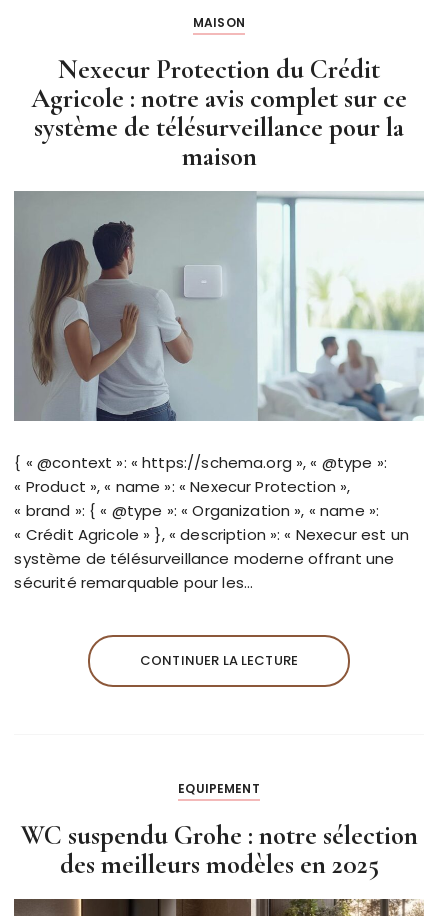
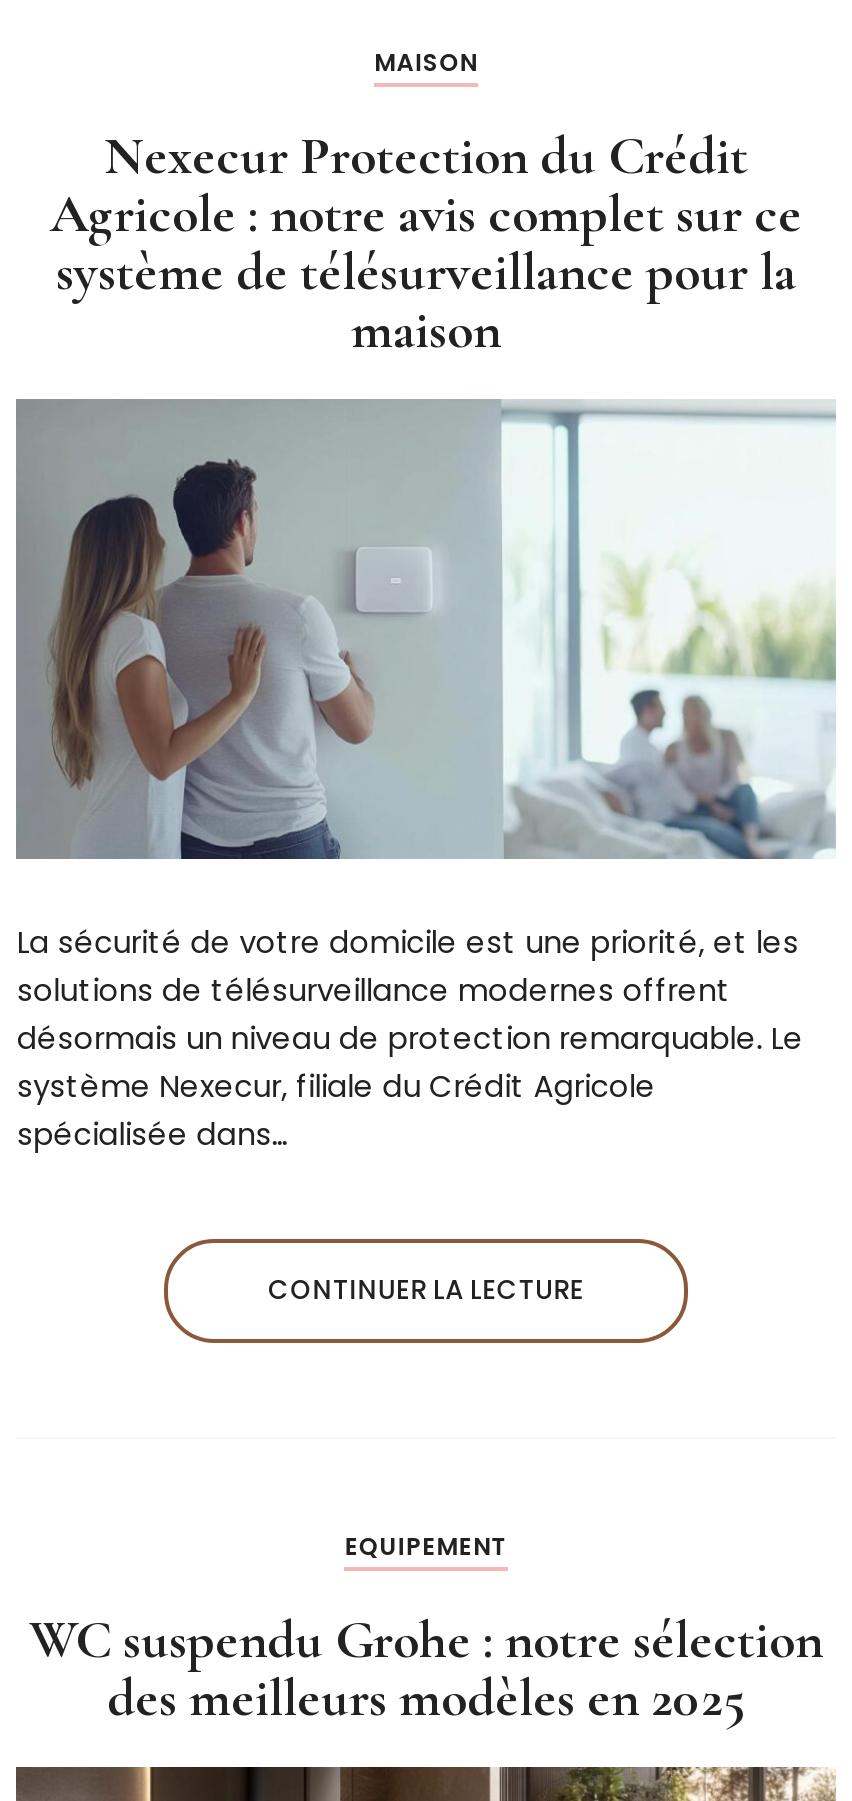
- { « @context »: « https://schema.org », « @type »:
- « Product », « name »: « Nexecur Protection »,
- « brand »: { « @type »: « Organization », « name »:
- « Crédit Agricole » }, « description »: « Nexecur est un
- système de télésurveillance moderne offrant une
- sécurité remarquable pour les…
+ La sécurité de votre domicile est une priorité, et les
+ solutions de télésurveillance modernes offrent
+ désormais un niveau de protection remarquable. Le
+ système Nexecur, filiale du Crédit Agricole
+ spécialisée dans…
